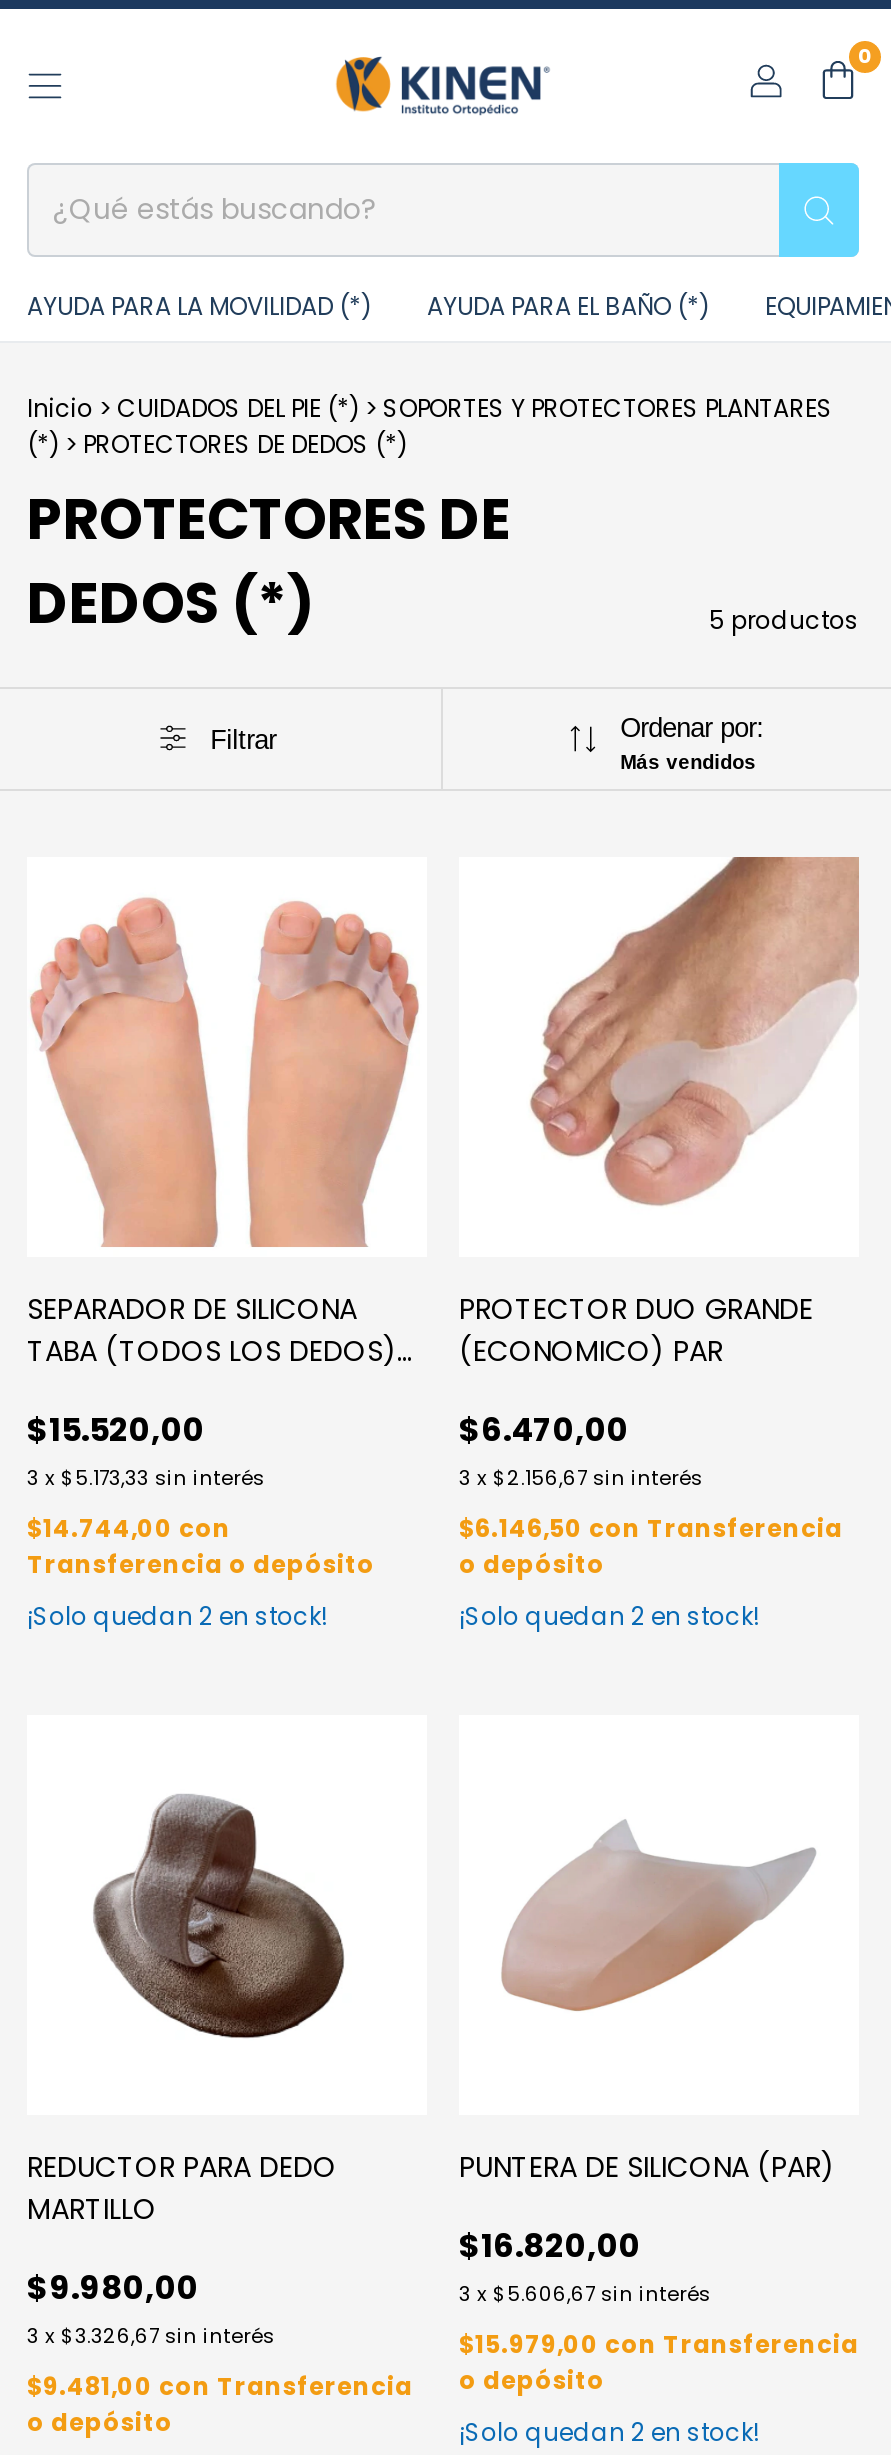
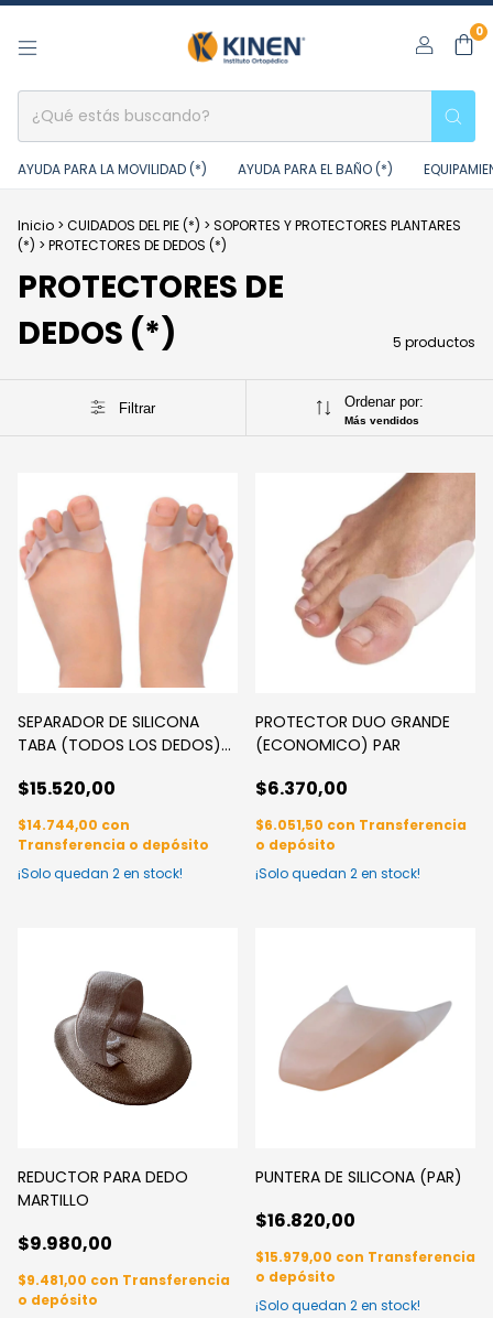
- $6.470,00
- 3 x $2.156,67 sin interés
+ $6.370,00

- 3 x $5.173,33 sin interés

- $6.146,50 con Transferencia
+ $6.051,50 con Transferencia

- 3 x $5.606,67 sin interés

- 3 x $3.326,67 sin interés
